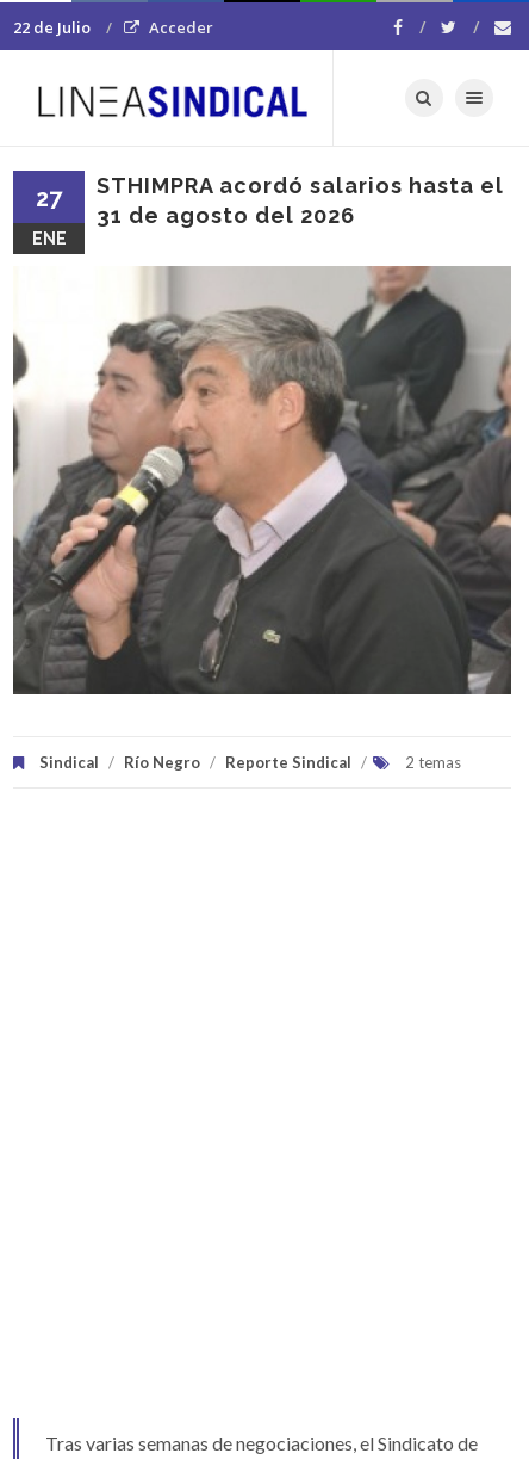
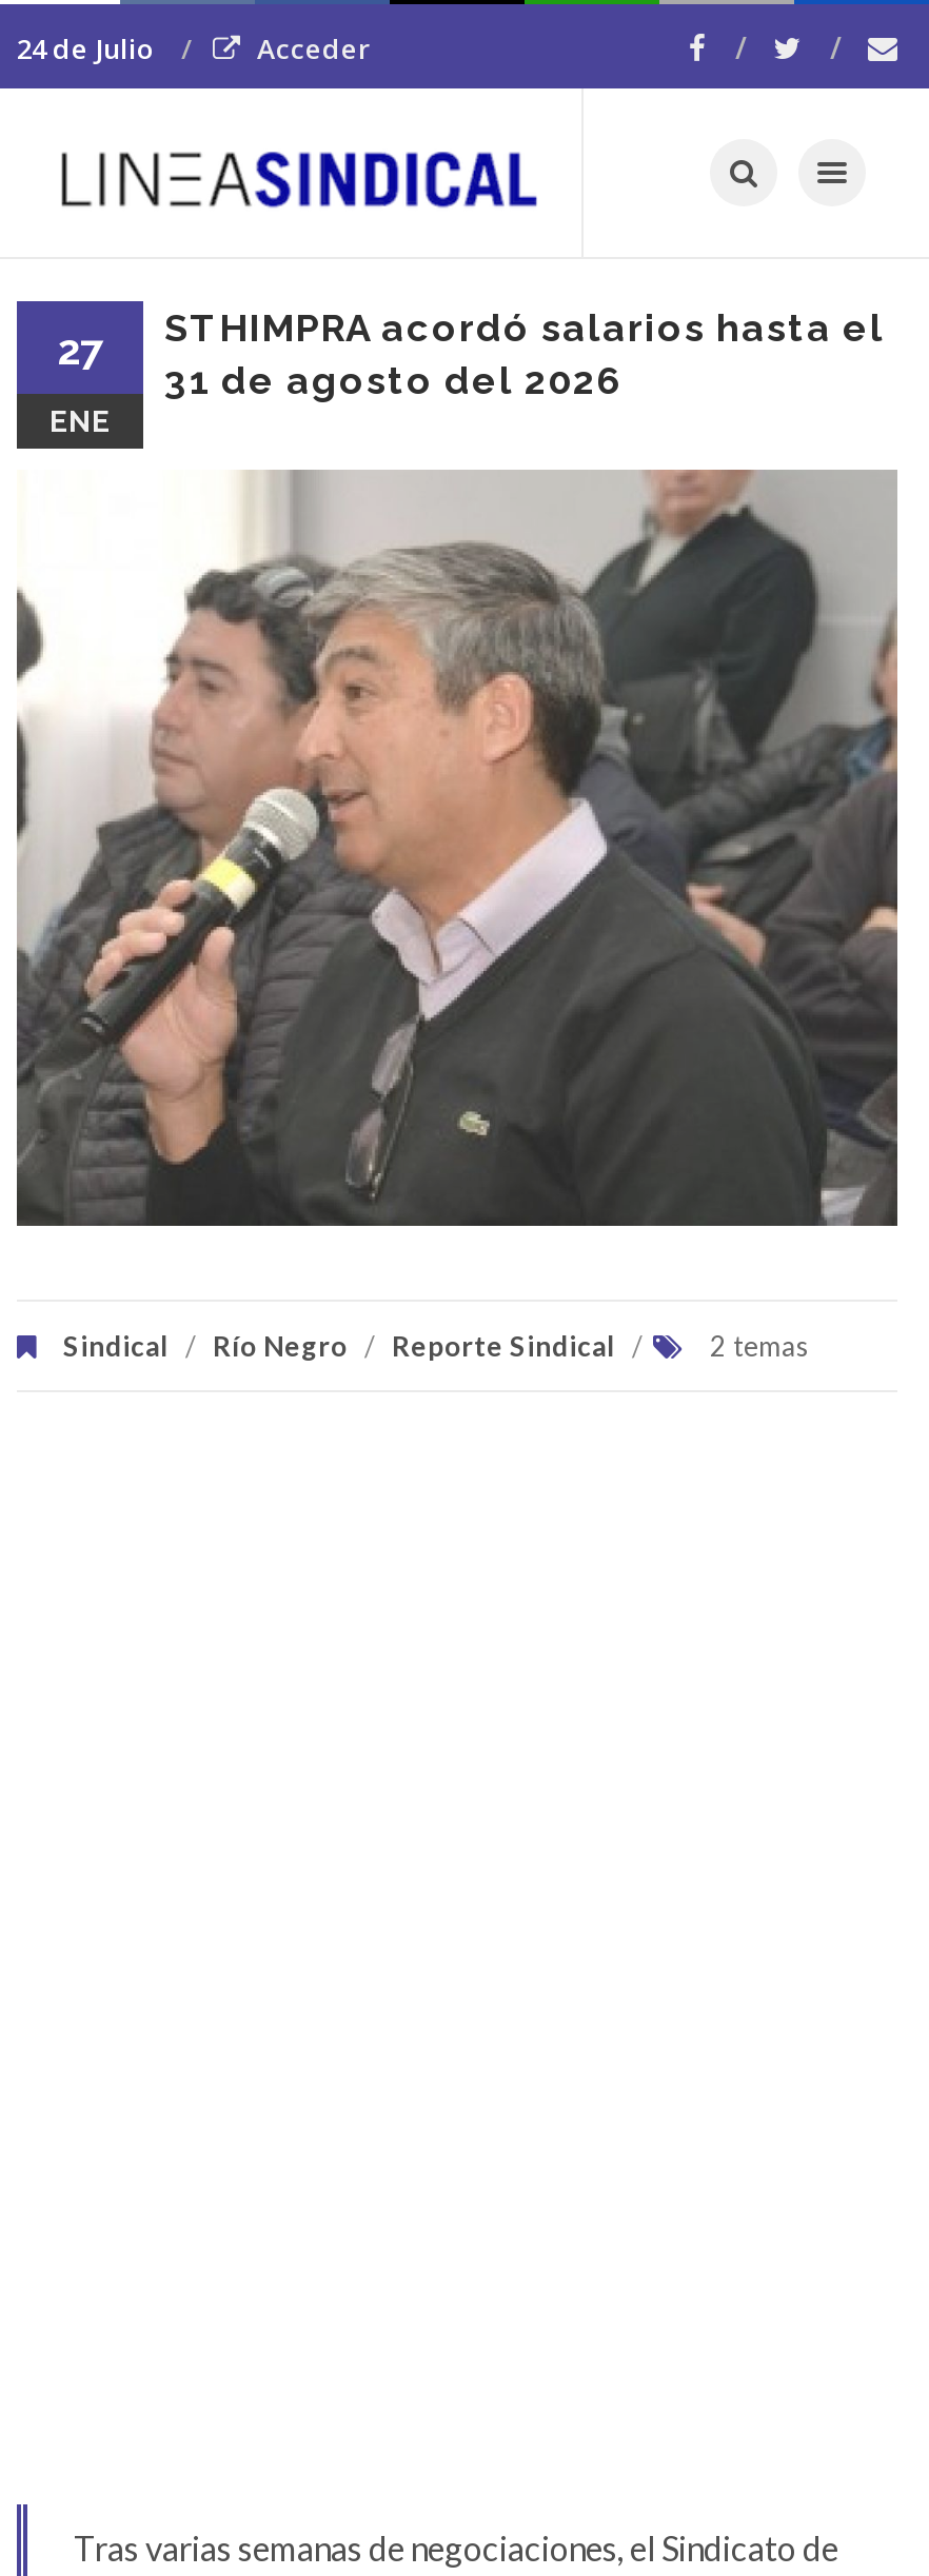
- 22 de Julio
+ 24 de Julio
